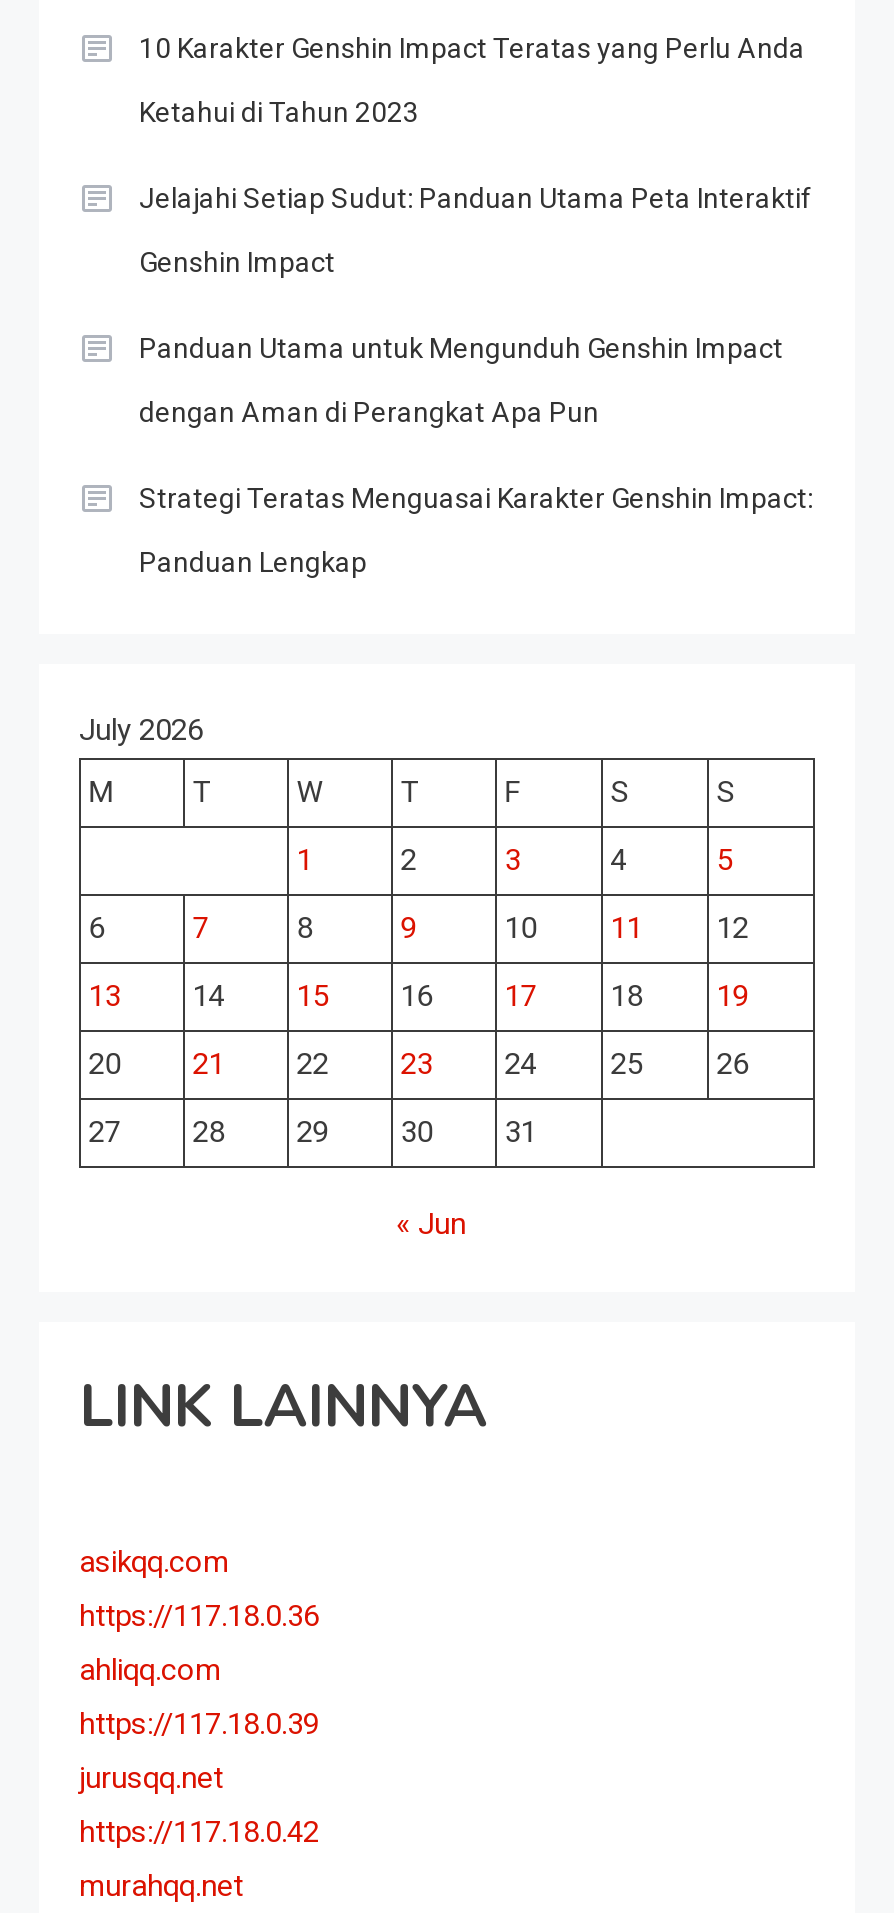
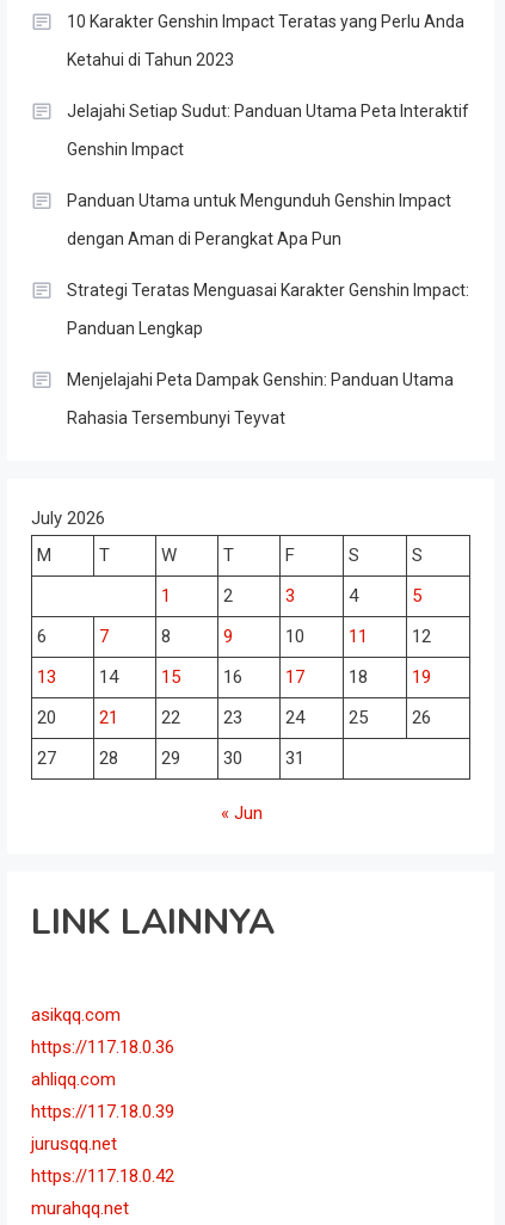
+ Menjelajahi Peta Dampak Genshin: Panduan Utama
+ Rahasia Tersembunyi Teyvat
